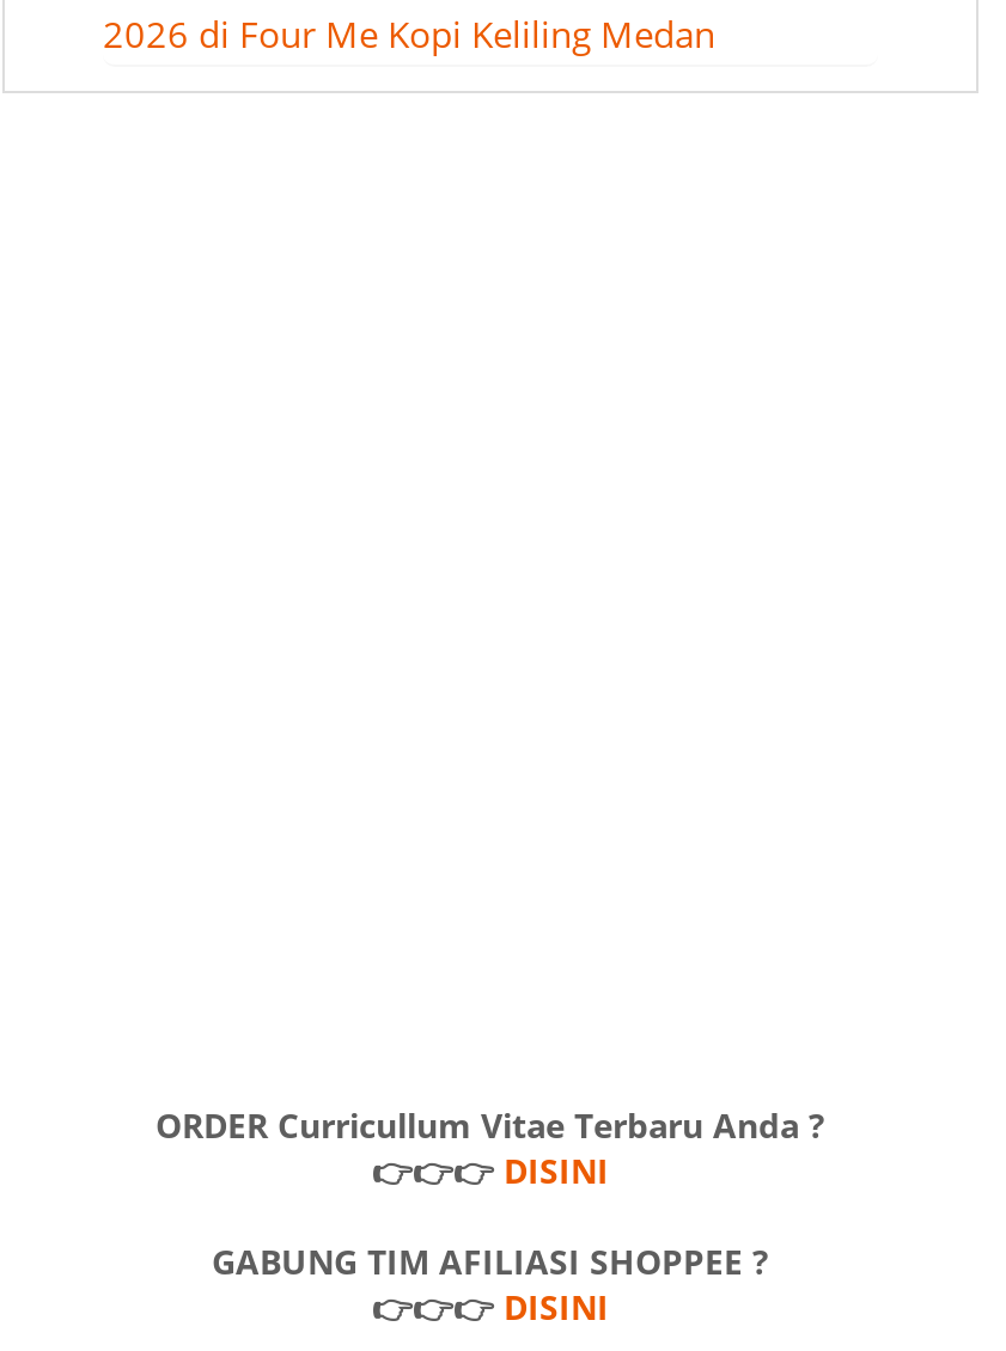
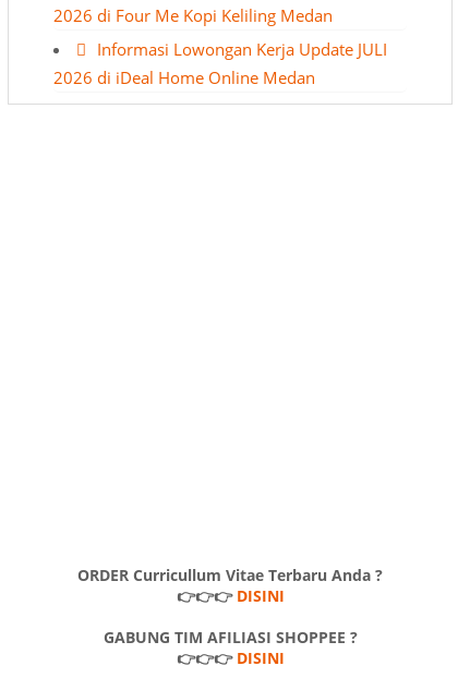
+ Informasi Lowongan Kerja Update JULI
+ 2026 di iDeal Home Online Medan
